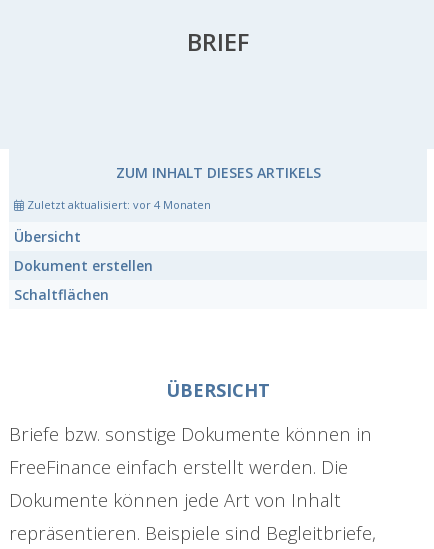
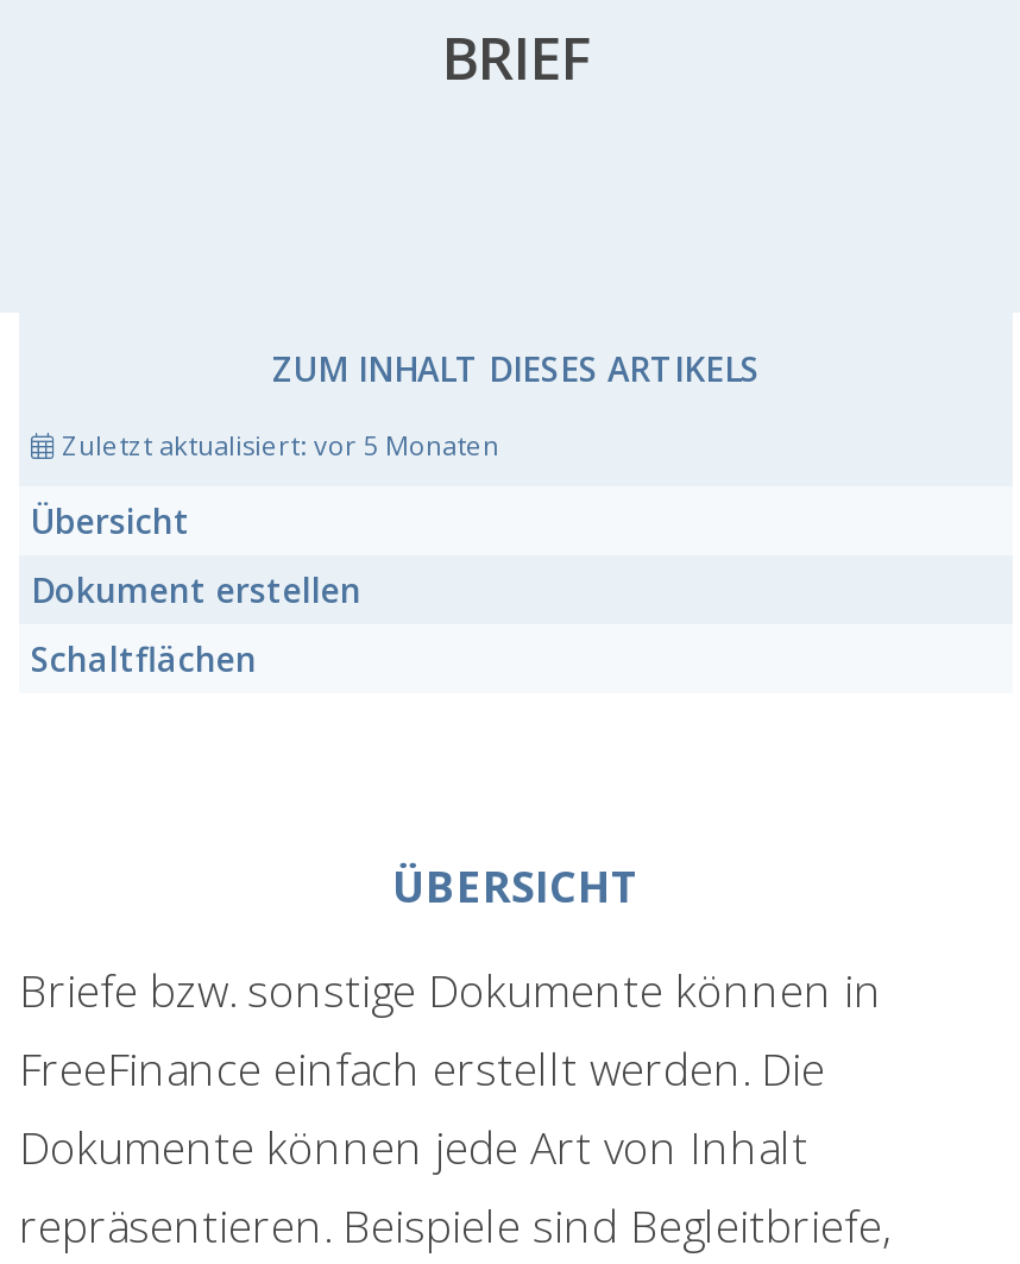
- Zuletzt aktualisiert: vor 4 Monaten
+ Zuletzt aktualisiert: vor 5 Monaten
